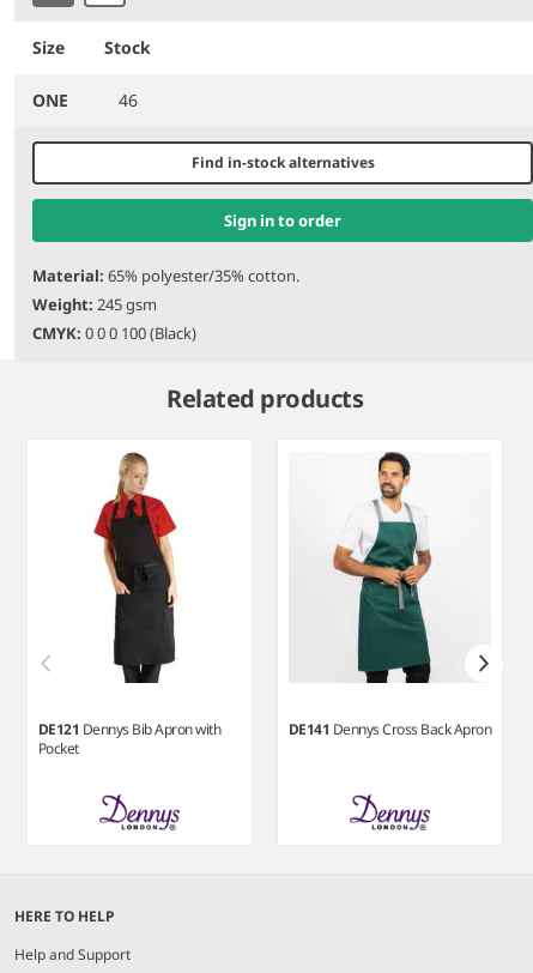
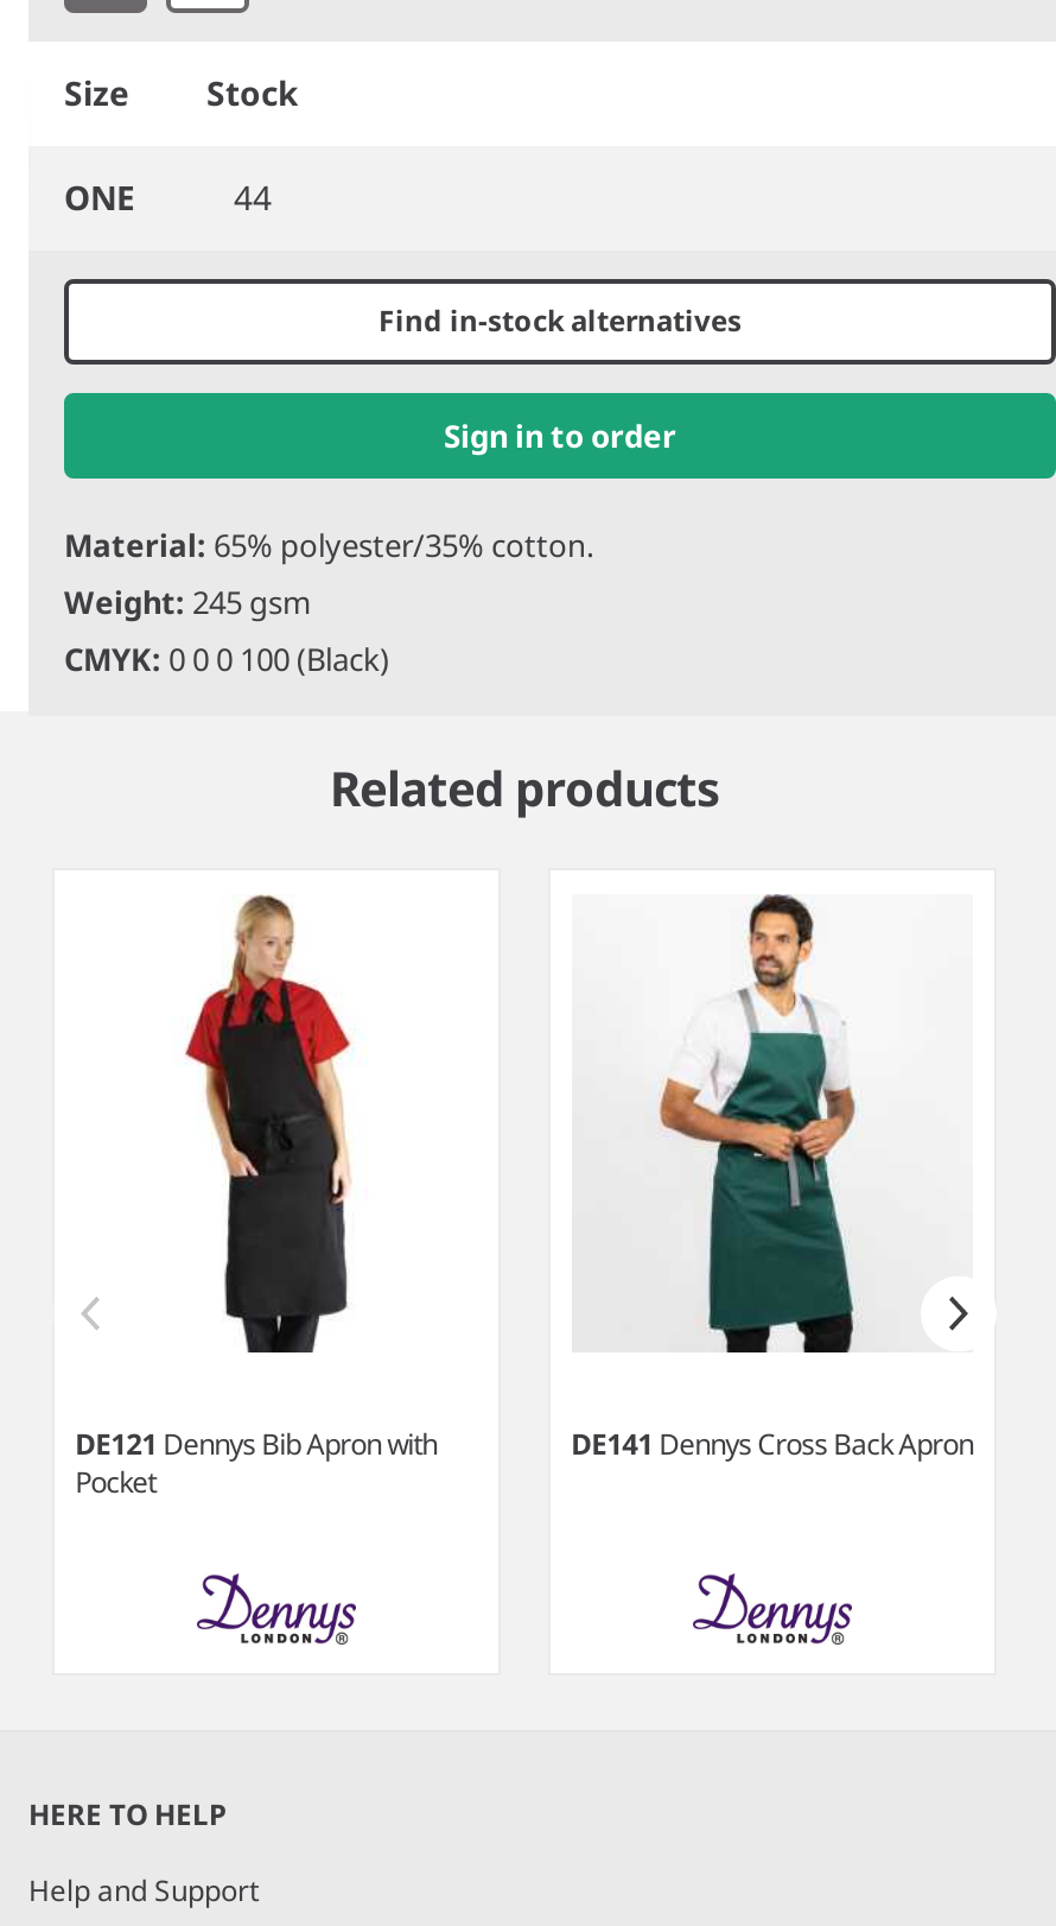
- 46
+ 44
